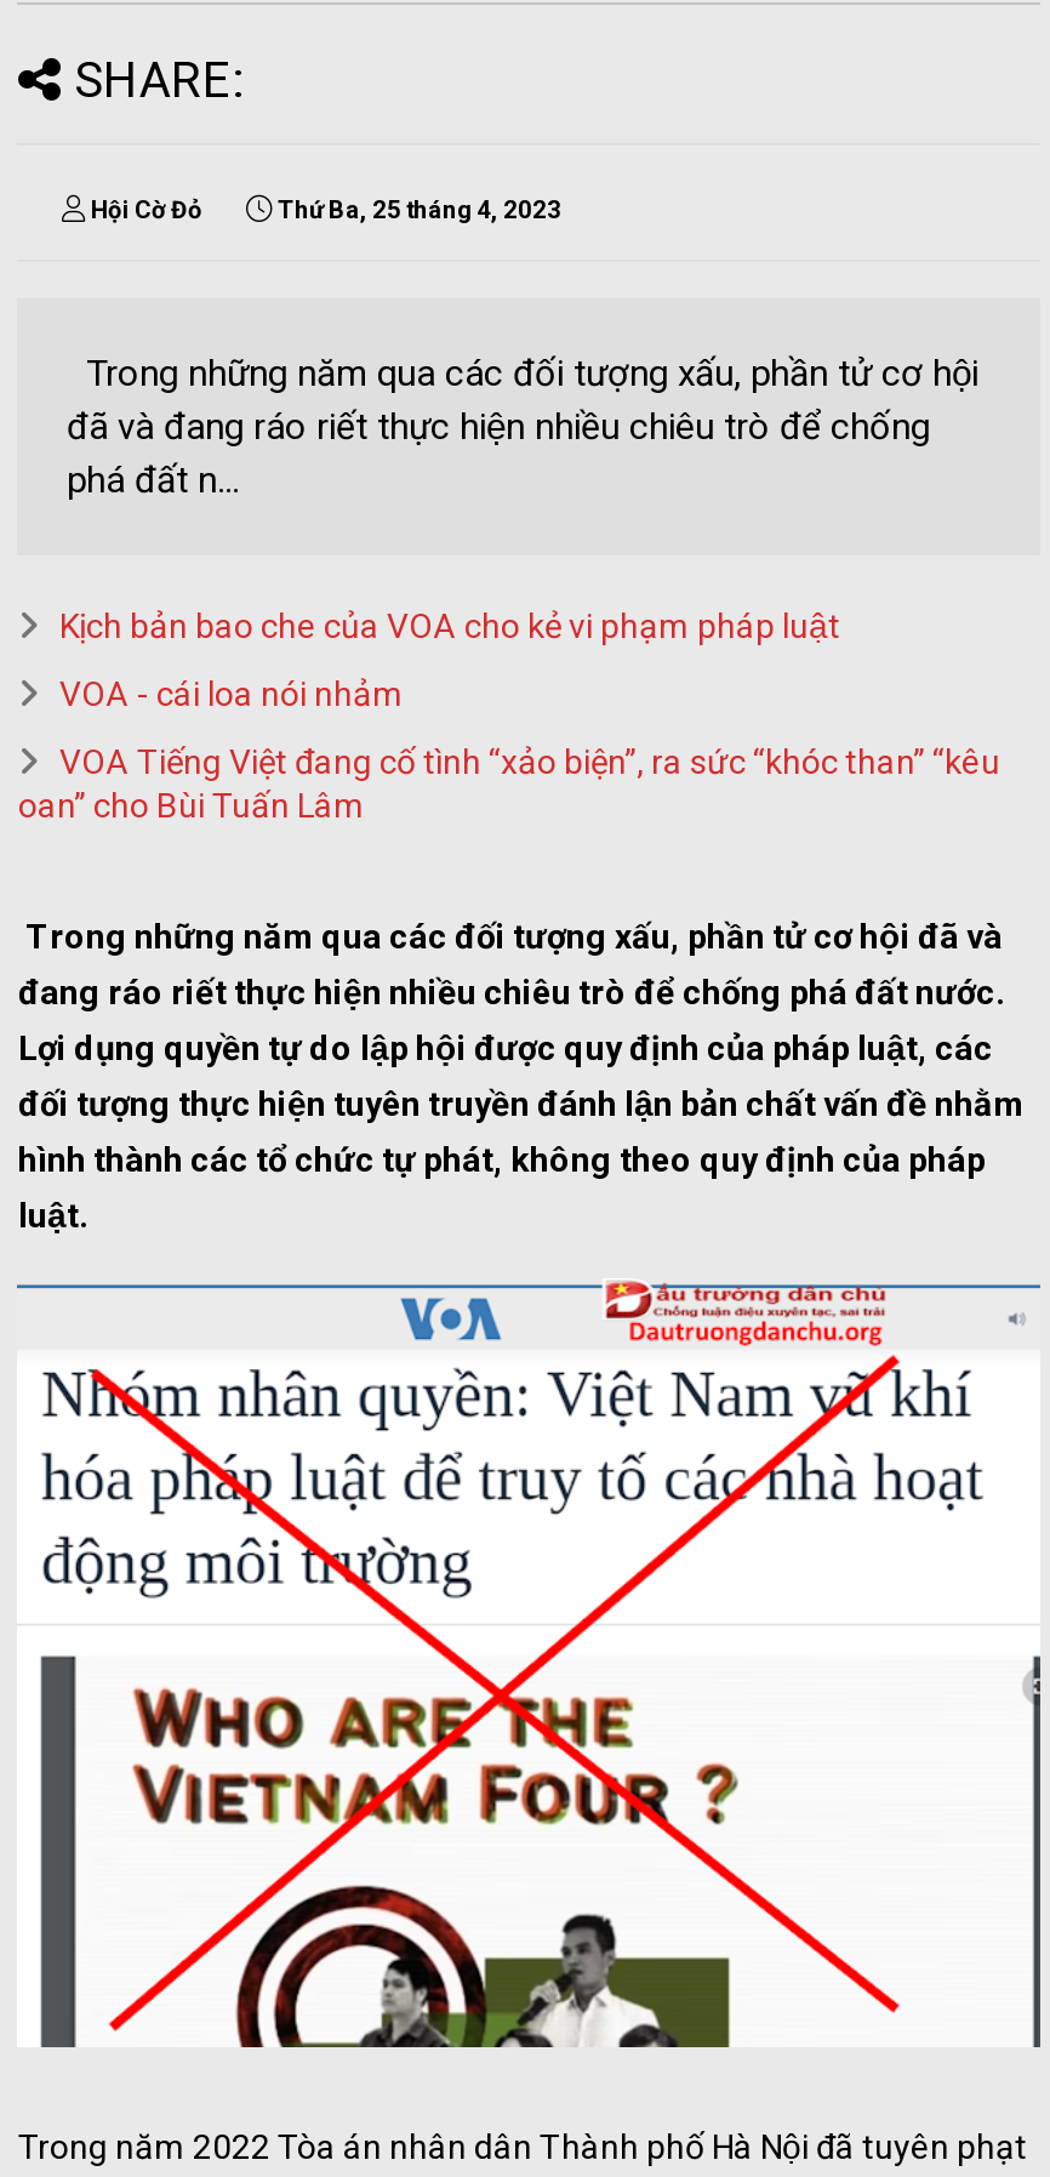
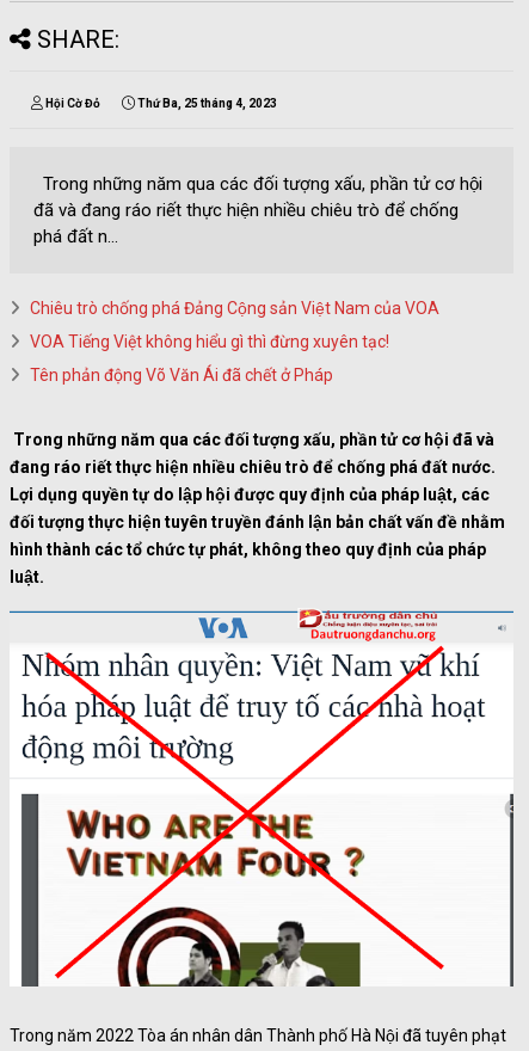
- Kịch bản bao che của VOA cho kẻ vi phạm pháp luật
+ Chiêu trò chống phá Đảng Cộng sản Việt Nam của VOA

- VOA - cái loa nói nhảm
+ VOA Tiếng Việt không hiểu gì thì đừng xuyên tạc!

- VOA Tiếng Việt đang cố tình “xảo biện”, ra sức “khóc than” “kêu
- oan” cho Bùi Tuấn Lâm
+ Tên phản động Võ Văn Ái đã chết ở Pháp
